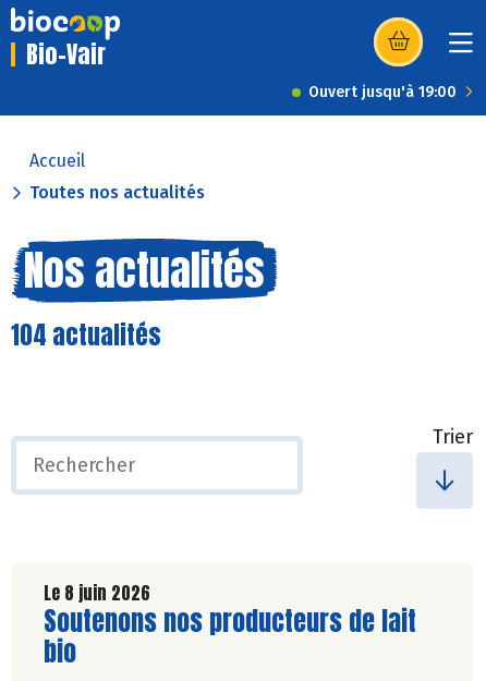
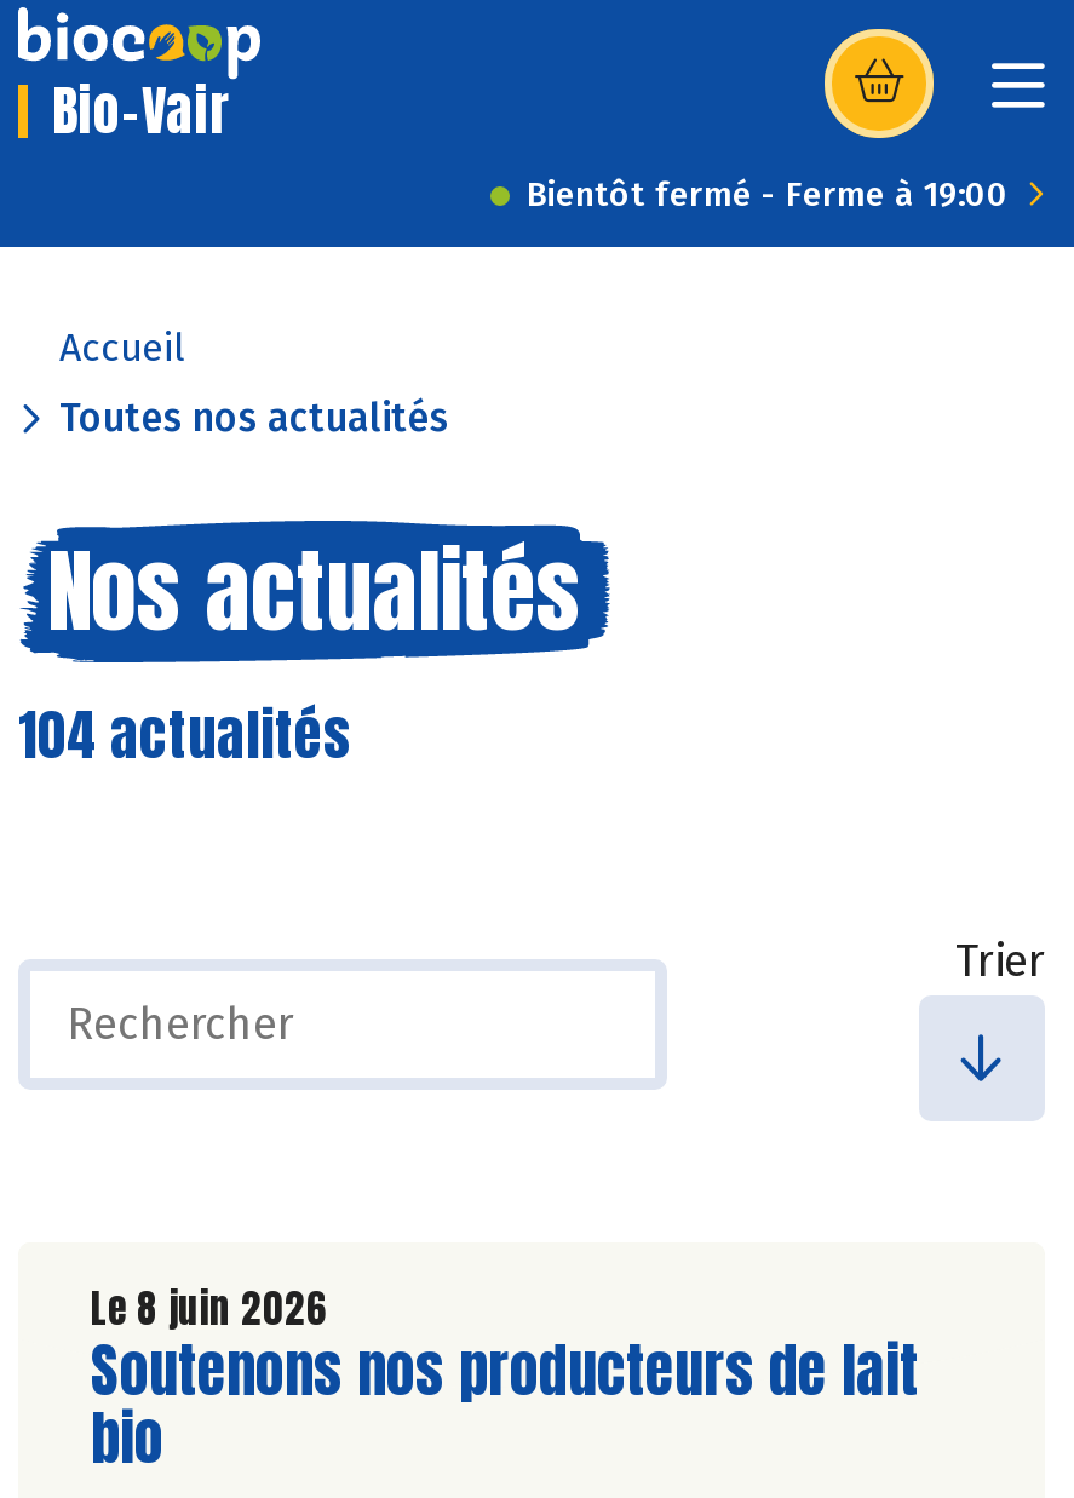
- Ouvert jusqu'à 19:00
+ Bientôt fermé - Ferme à 19:00
